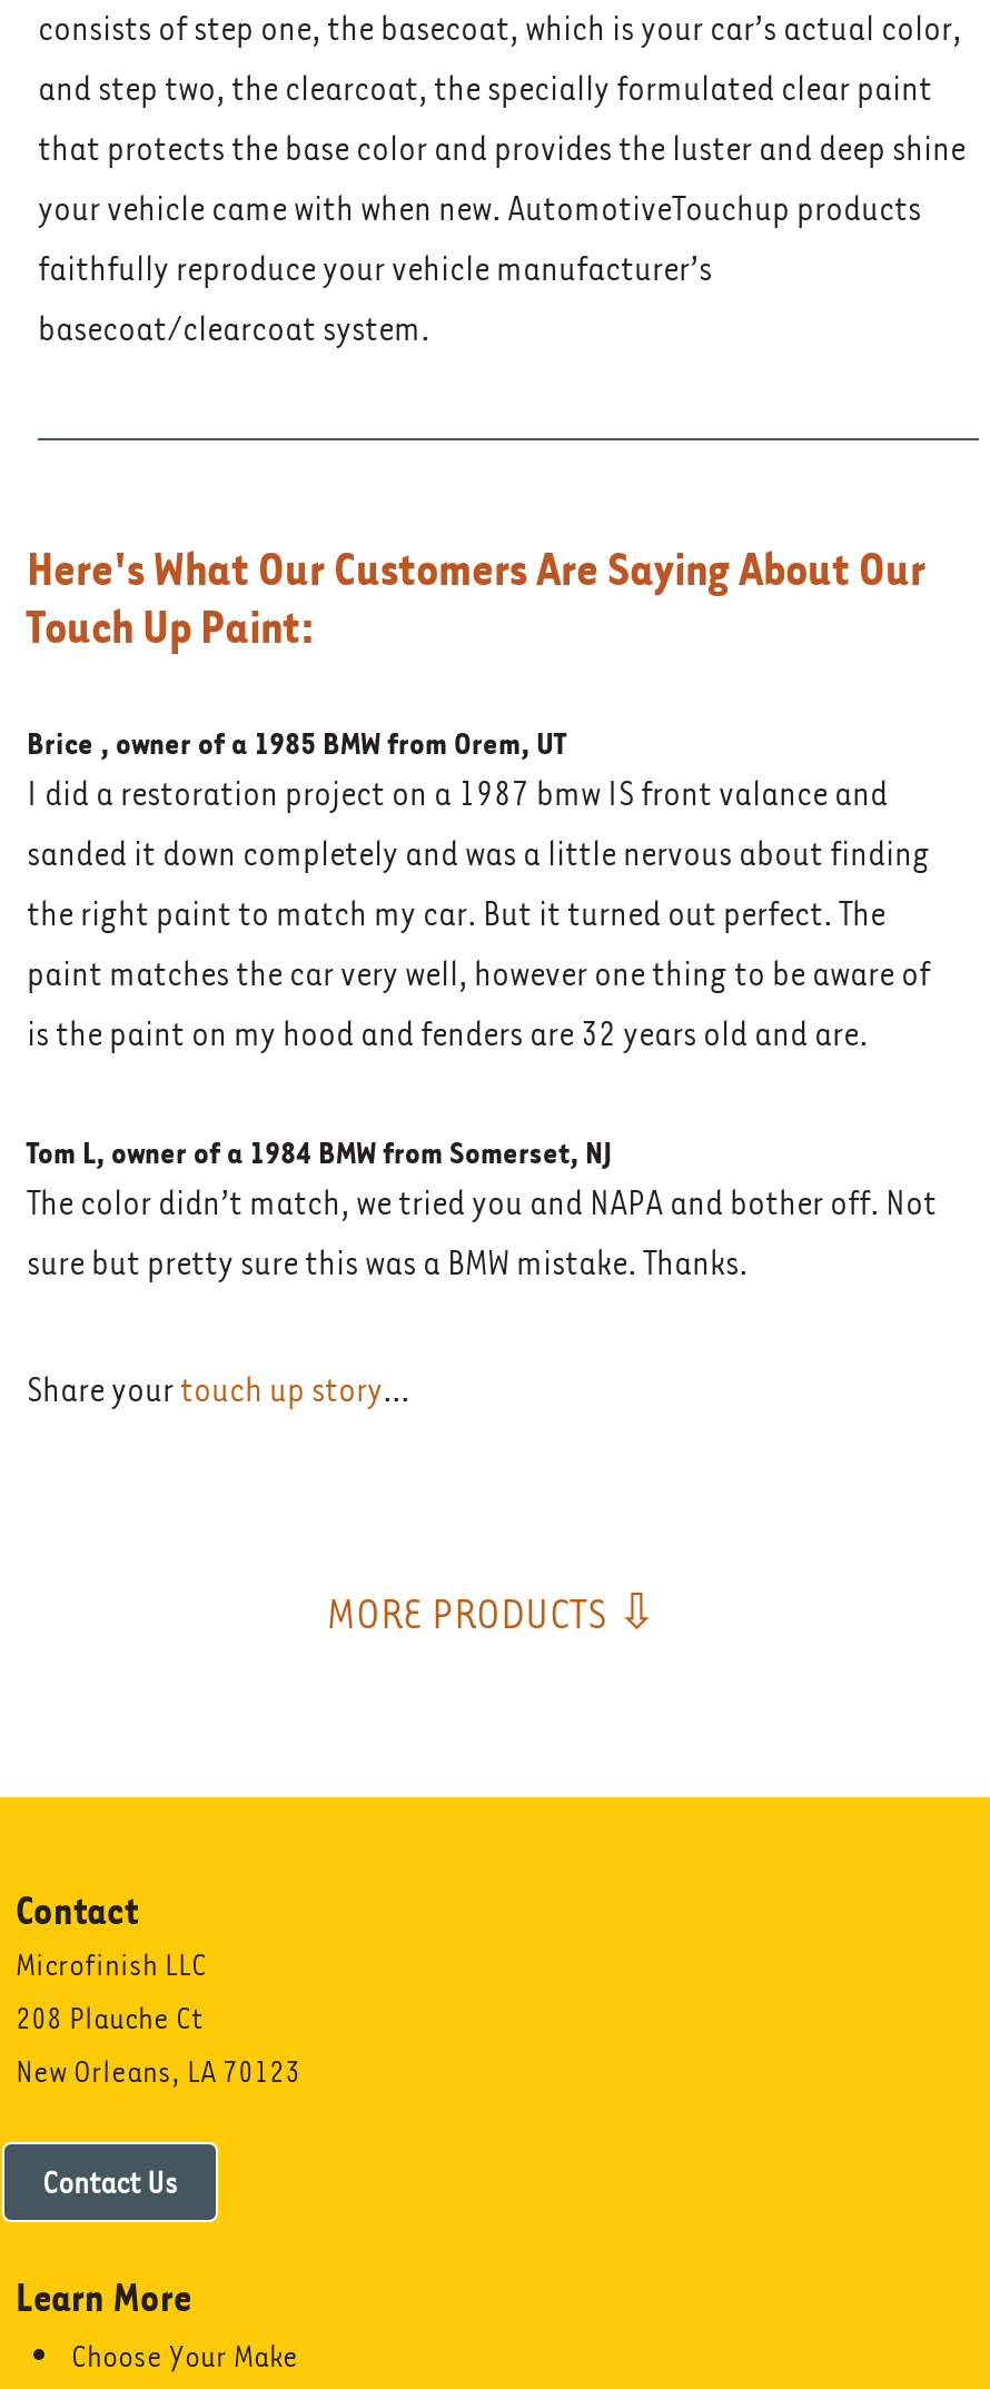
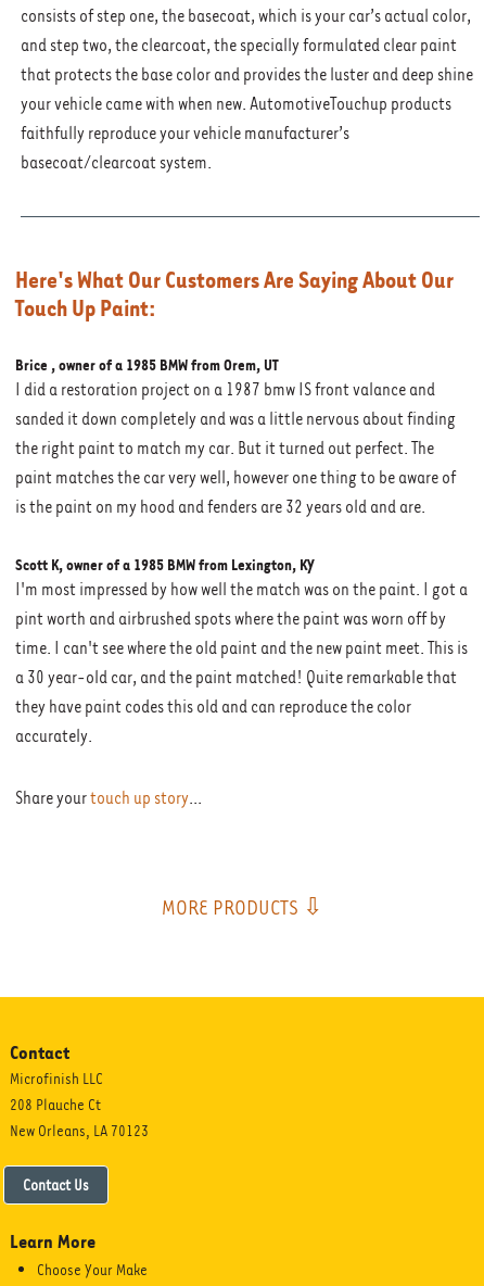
- Tom L, owner of a 1984 BMW from Somerset, NJ
- The color didn’t match, we tried you and NAPA and bother off. Not
- sure but pretty sure this was a BMW mistake. Thanks.
+ Scott K, owner of a 1985 BMW from Lexington, KY
+ I'm most impressed by how well the match was on the paint. I got a
+ pint worth and airbrushed spots where the paint was worn off by
+ time. I can't see where the old paint and the new paint meet. This is
+ a 30 year-old car, and the paint matched! Quite remarkable that
+ they have paint codes this old and can reproduce the color
+ accurately.
